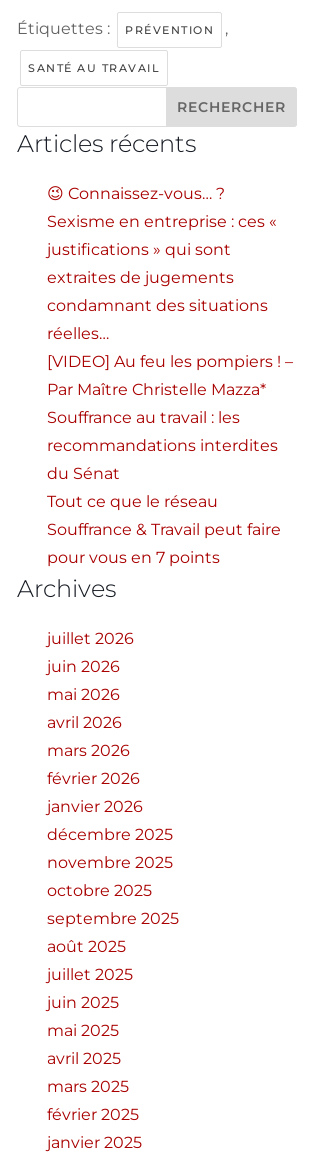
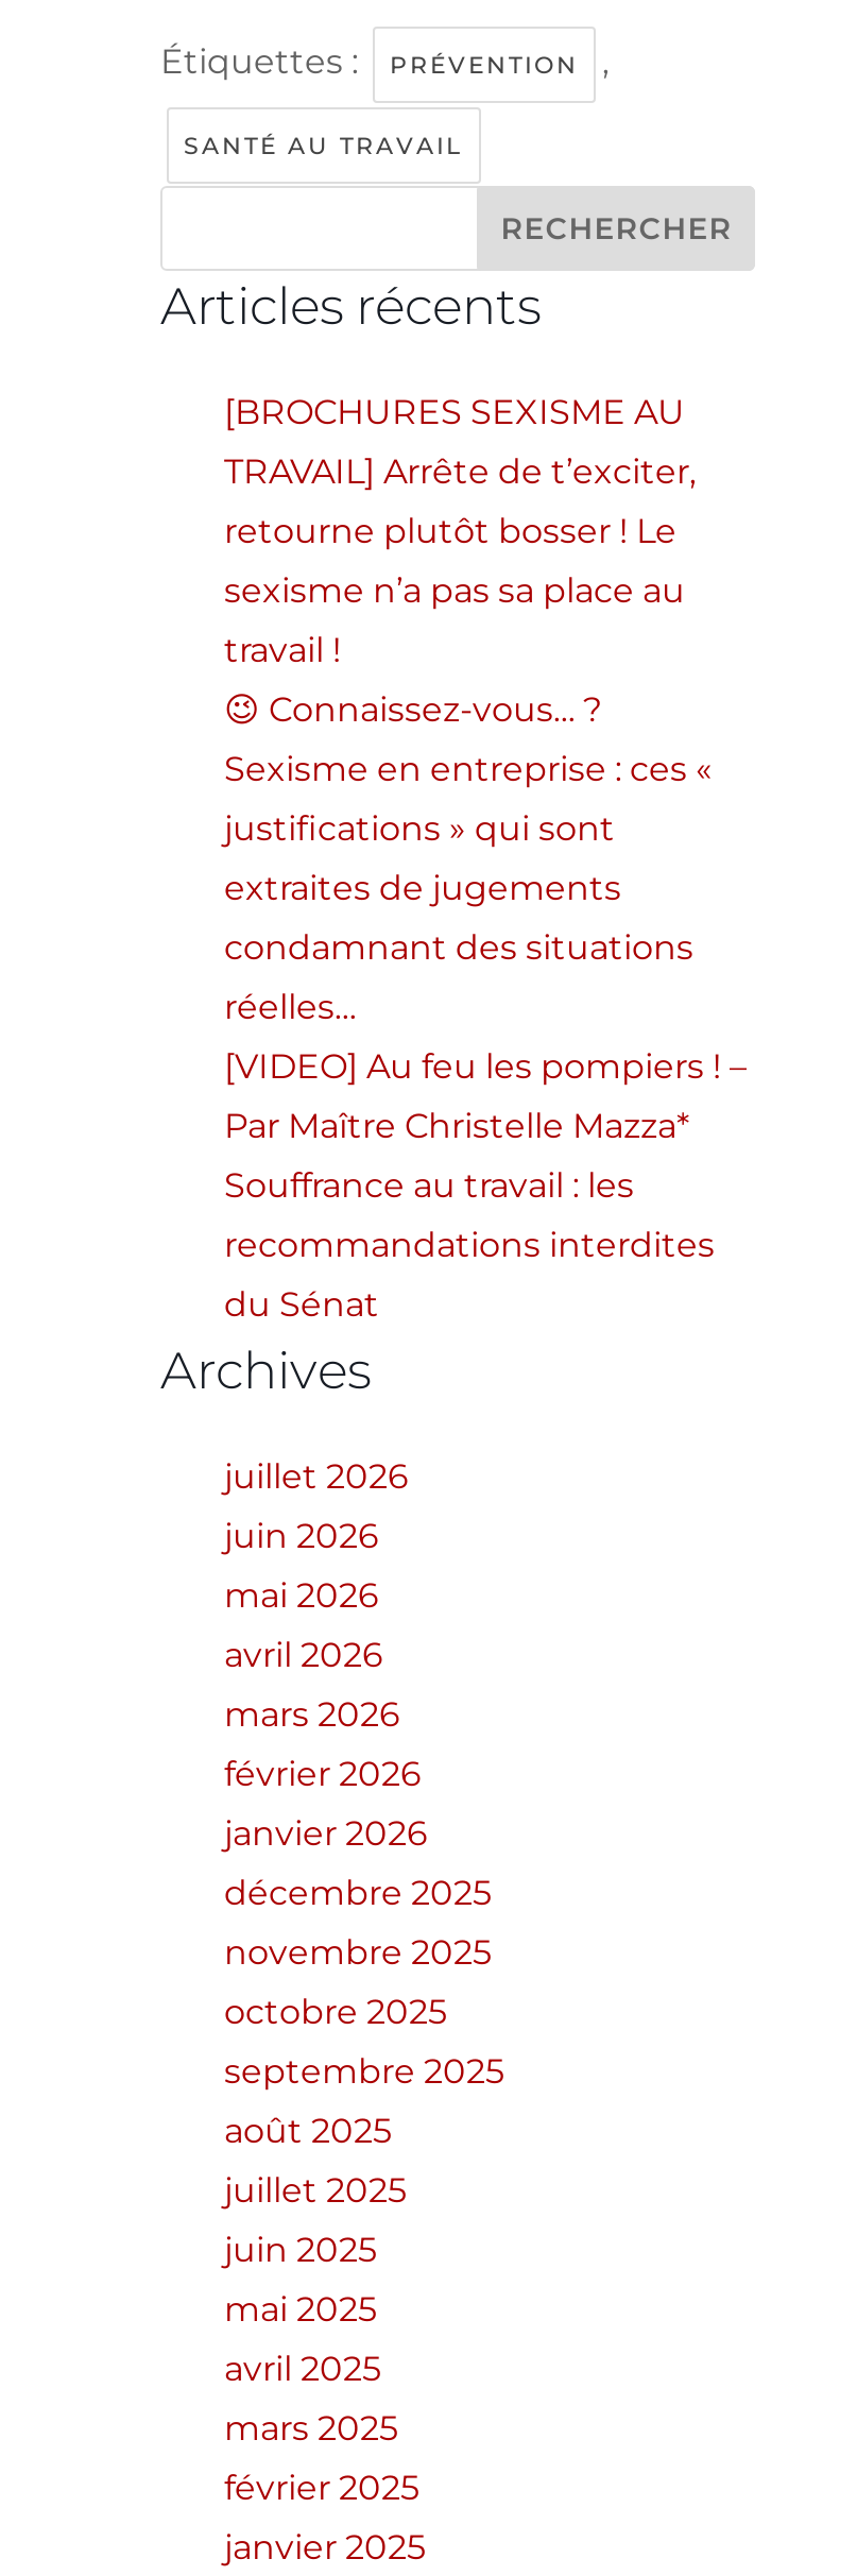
+ [BROCHURES SEXISME AU
+ TRAVAIL] Arrête de t’exciter,
+ retourne plutôt bosser ! Le
+ sexisme n’a pas sa place au
+ travail !

moved down: Sexisme en entreprise : ces « | justifications » qui sont | extraites de jugements | ... | recommandations interdites | du Sénat

- Tout ce que le réseau
- Souffrance & Travail peut faire
- pour vous en 7 points
